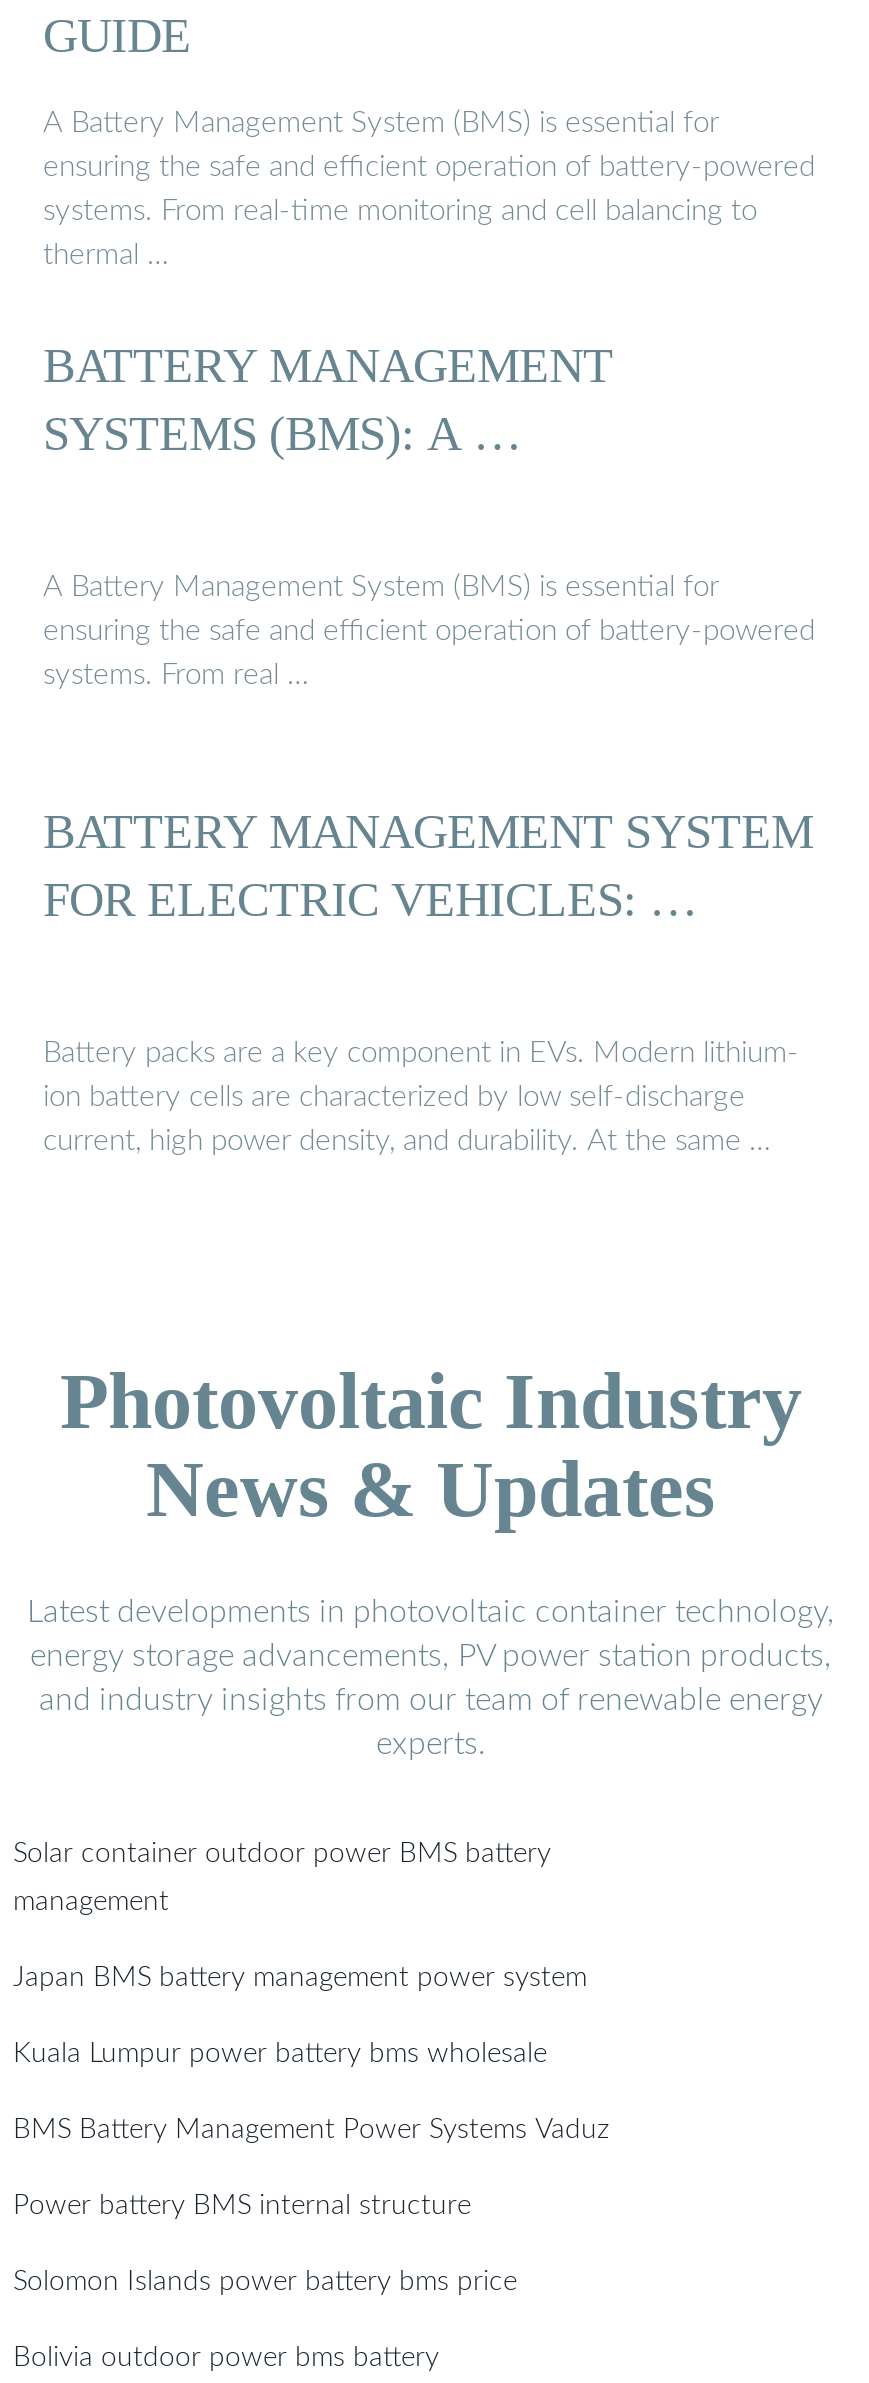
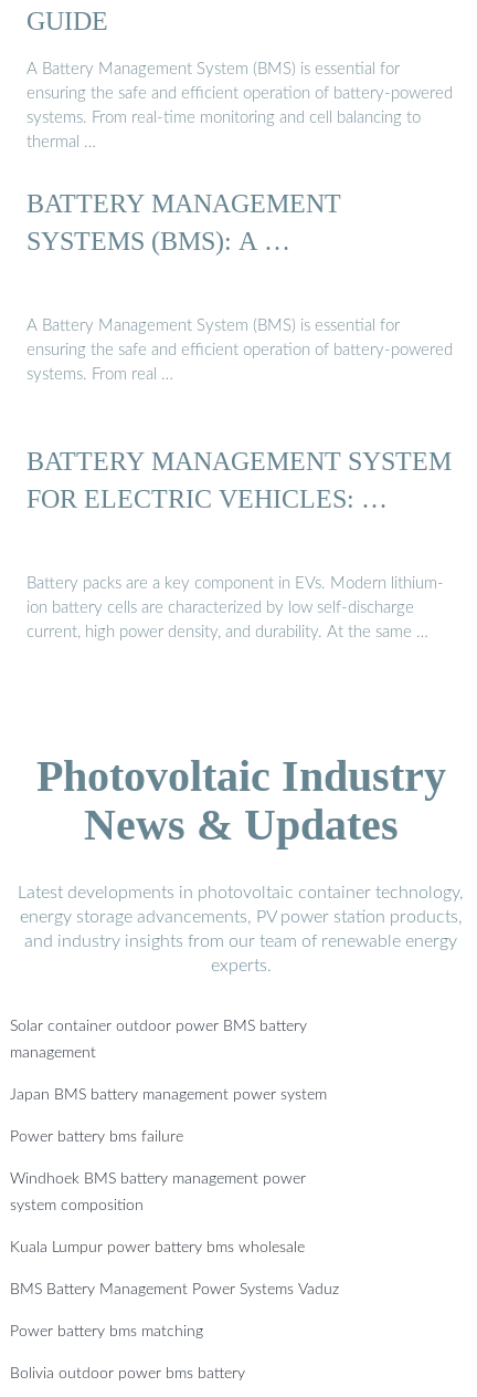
+ Power battery bms failure
+ Windhoek BMS battery management power
+ system composition

moved down: Kuala Lumpur power battery bms wholesale | BMS Battery Management Power Systems Vaduz

- Power battery BMS internal structure
- Solomon Islands power battery bms price
+ Power battery bms matching
